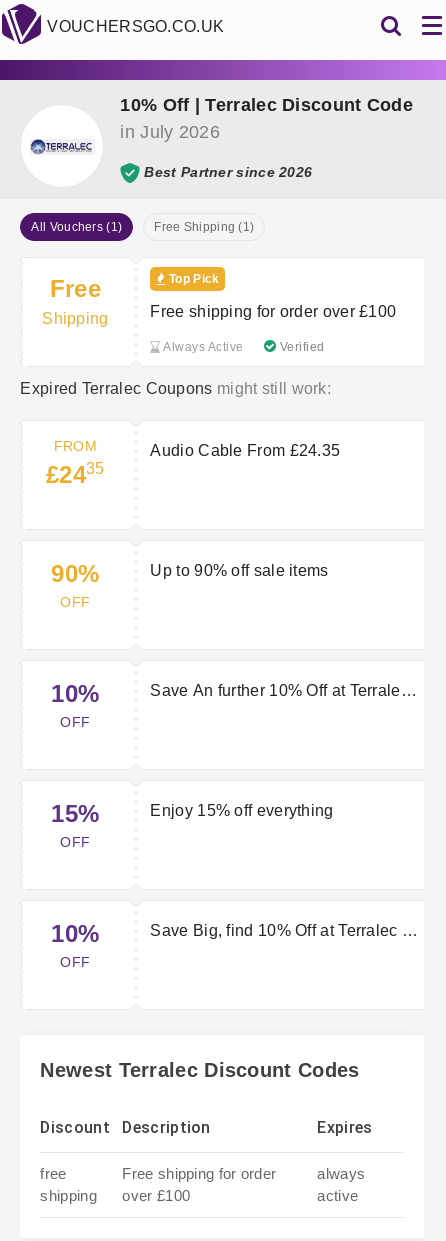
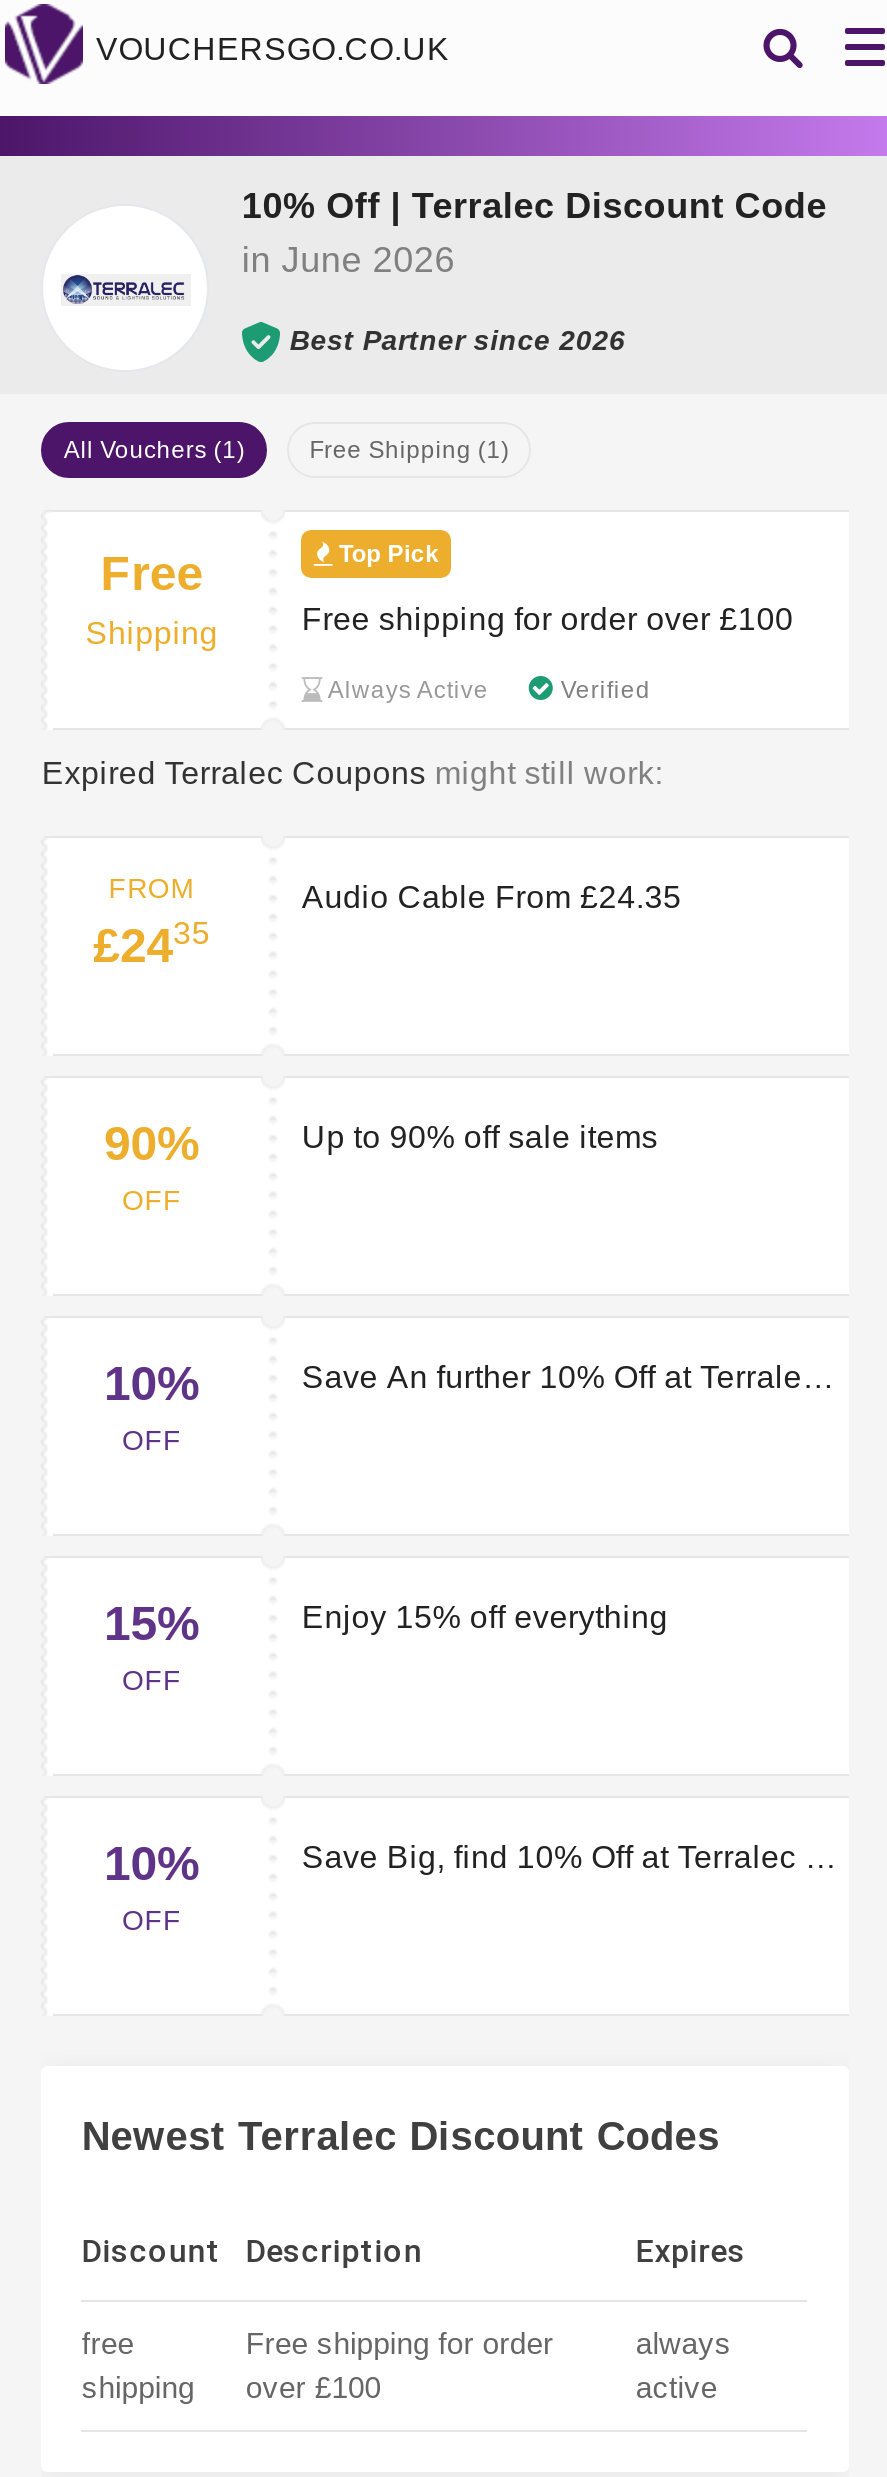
- in July 2026
+ in June 2026
